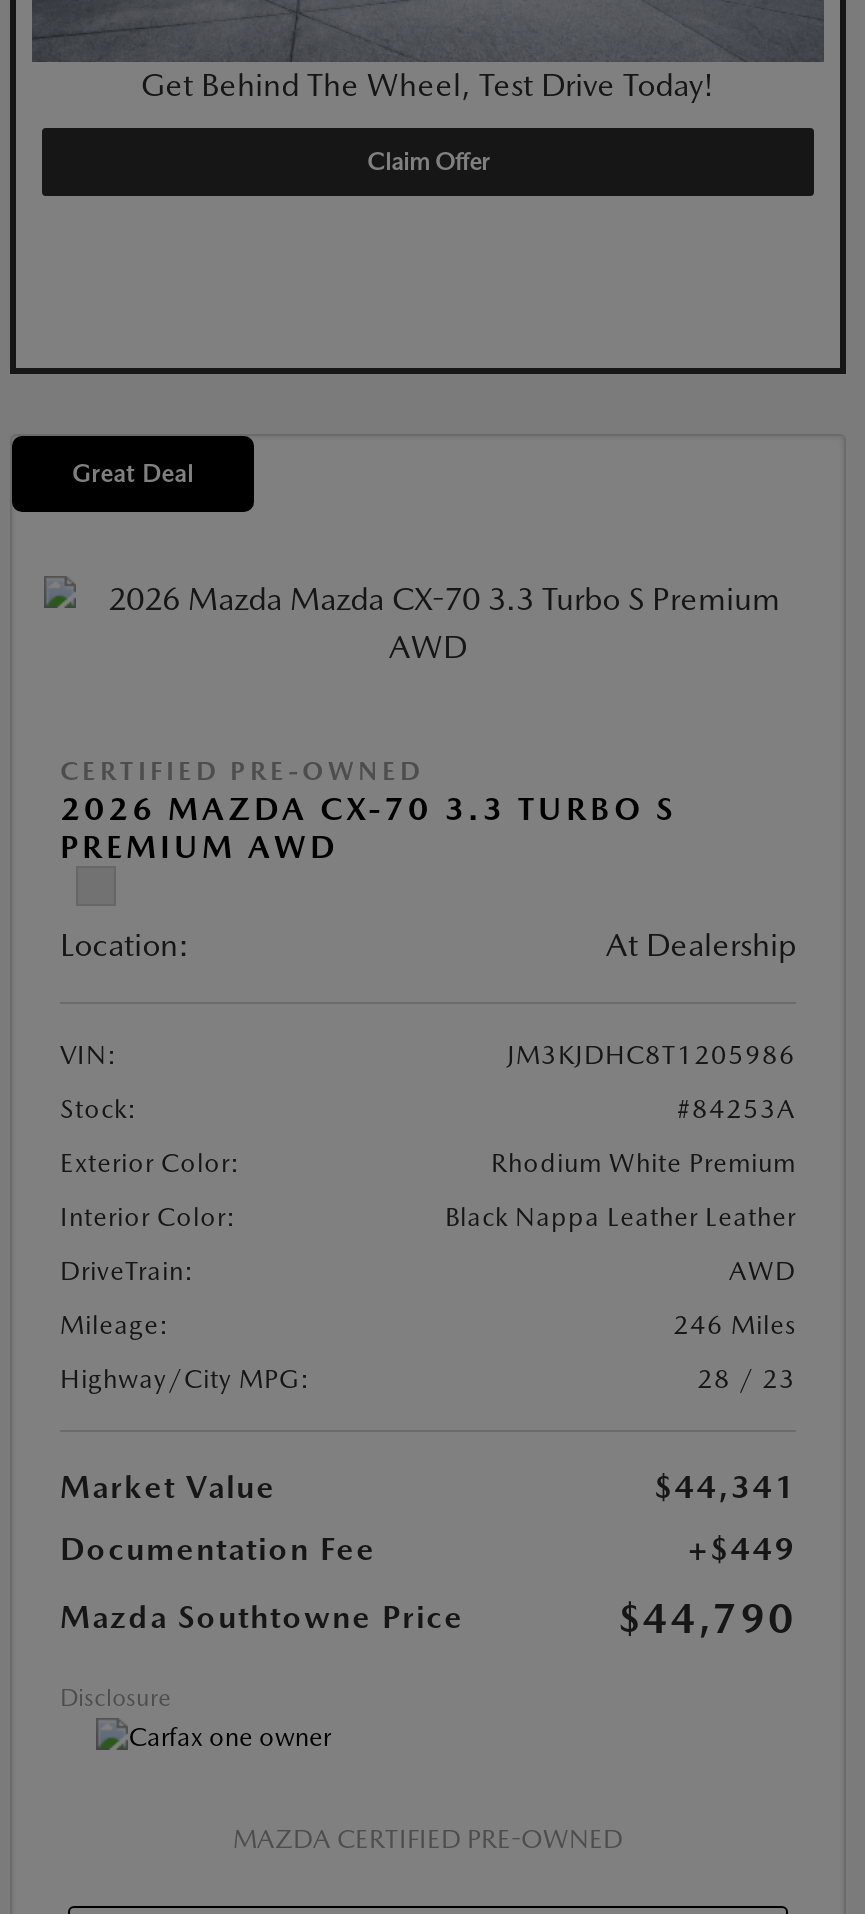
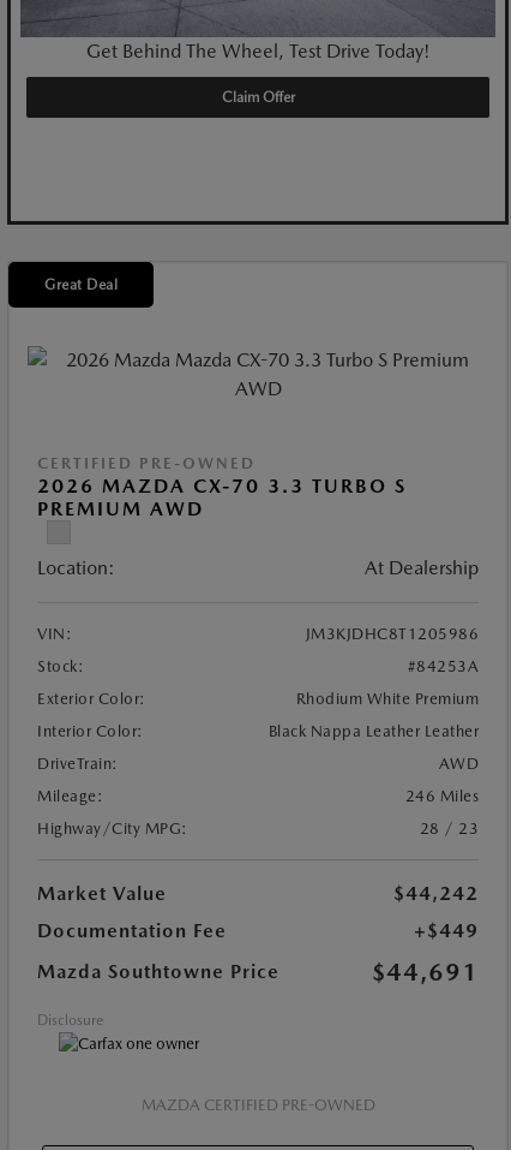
- $44,341
+ $44,242

- $44,790
+ $44,691
